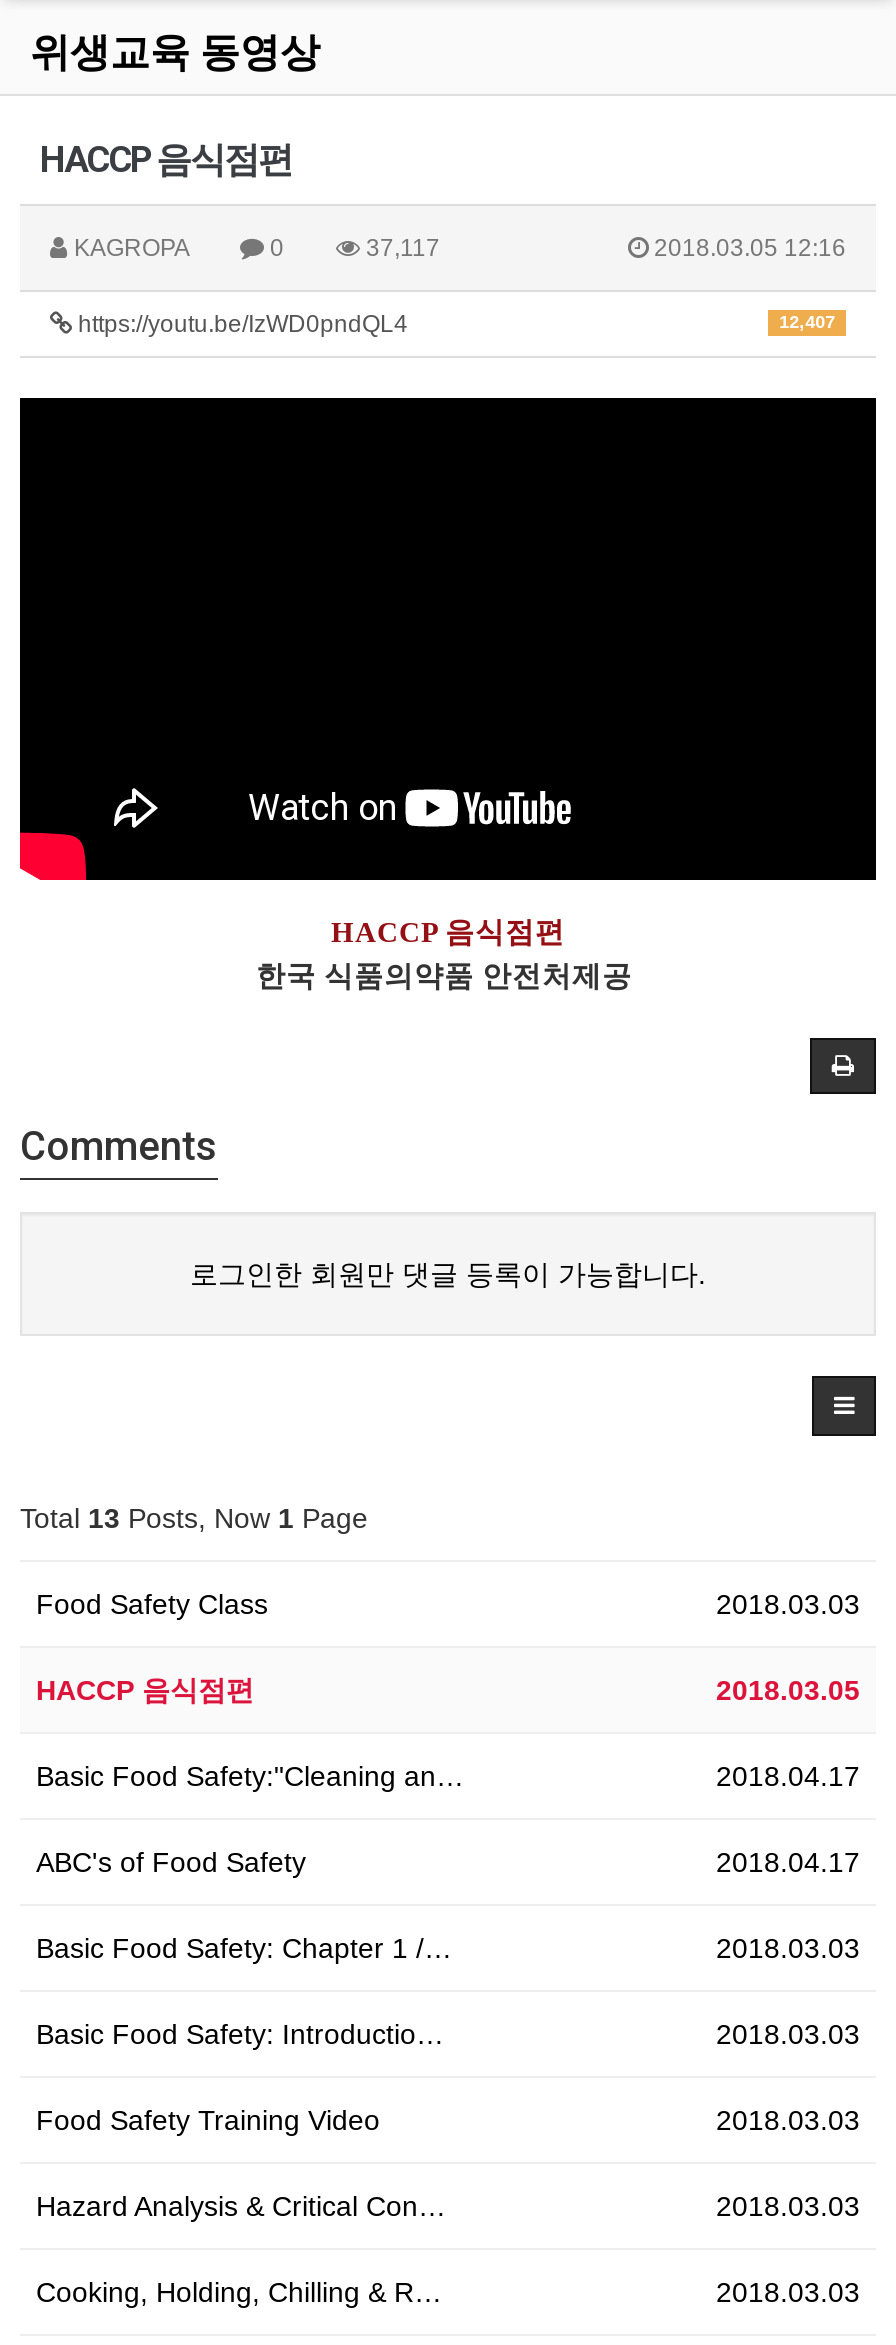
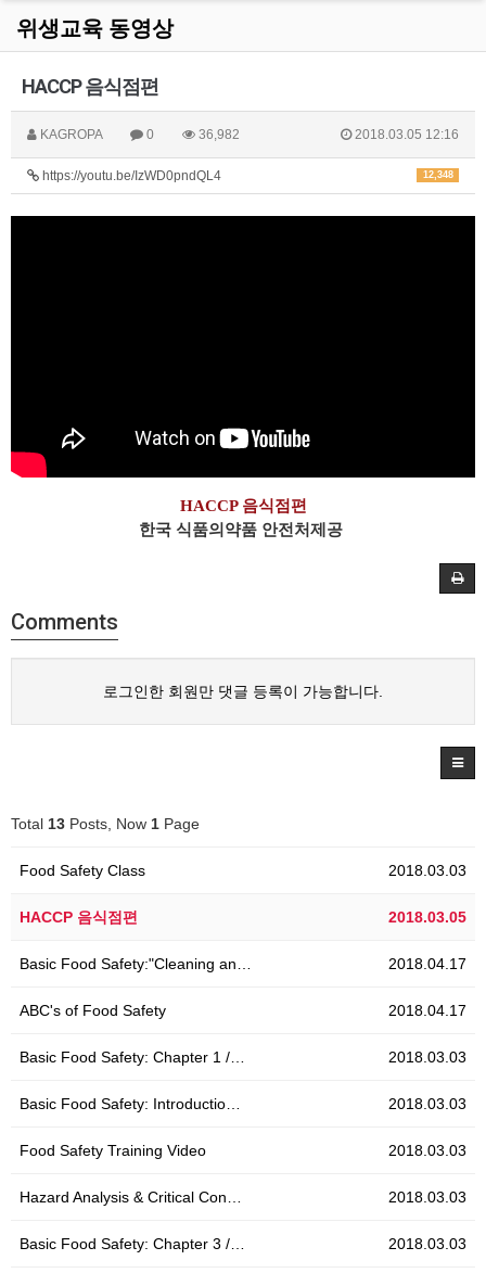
- 37,117
+ 36,982

- 12,407
+ 12,348

- Cooking, Holding, Chilling & R…
+ Basic Food Safety: Chapter 3 /…
